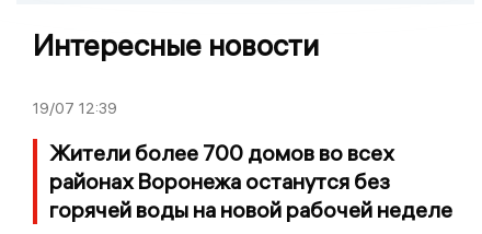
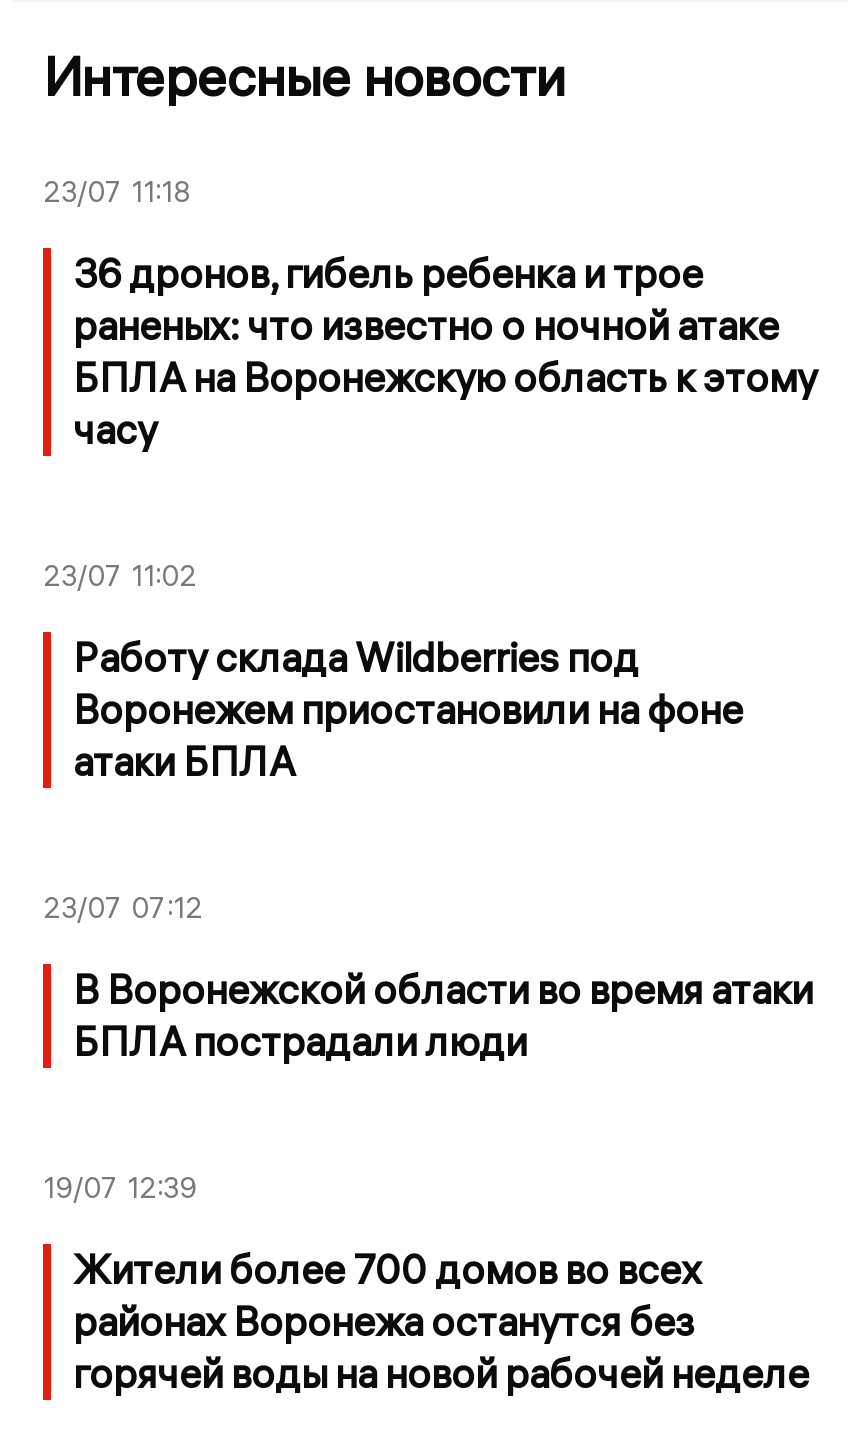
+ 23/07 11:18
+ 36 дронов, гибель ребенка и трое
+ раненых: что известно о ночной атаке
+ БПЛА на Воронежскую область к этому
+ часу
+ 23/07 11:02
+ Работу склада Wildberries под
+ Воронежем приостановили на фоне
+ атаки БПЛА
+ 23/07 07:12
+ В Воронежской области во время атаки
+ БПЛА пострадали люди
